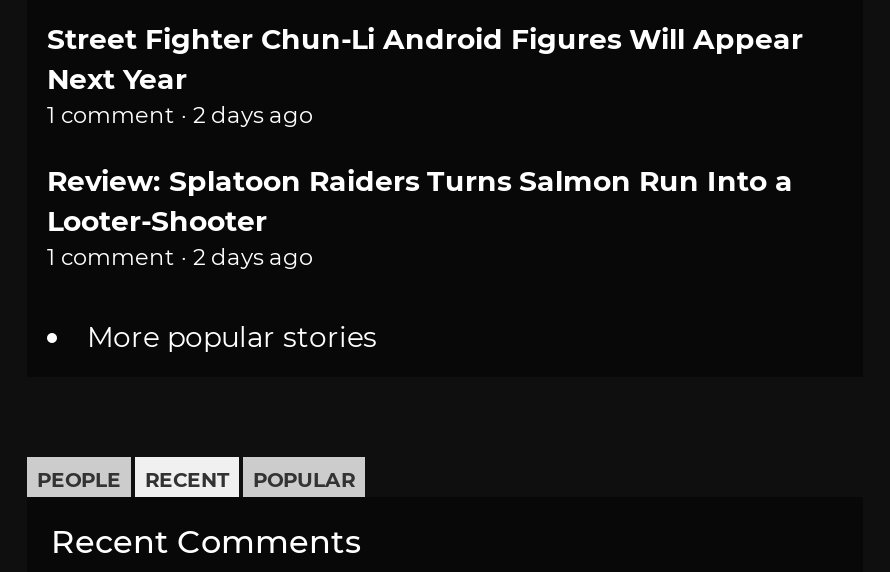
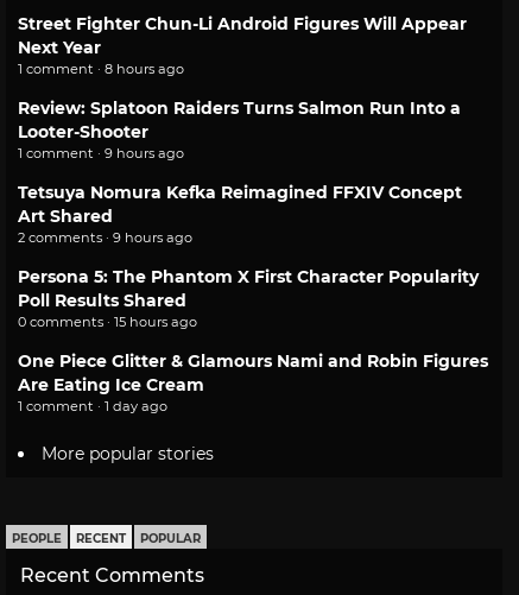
- 1 comment · 2 days ago
+ 1 comment · 8 hours ago

- 1 comment · 2 days ago
+ 1 comment · 9 hours ago
+ Tetsuya Nomura Kefka Reimagined FFXIV Concept
+ Art Shared
+ 2 comments · 9 hours ago
+ Persona 5: The Phantom X First Character Popularity
+ Poll Results Shared
+ 0 comments · 15 hours ago
+ One Piece Glitter & Glamours Nami and Robin Figures
+ Are Eating Ice Cream
+ 1 comment · 1 day ago
